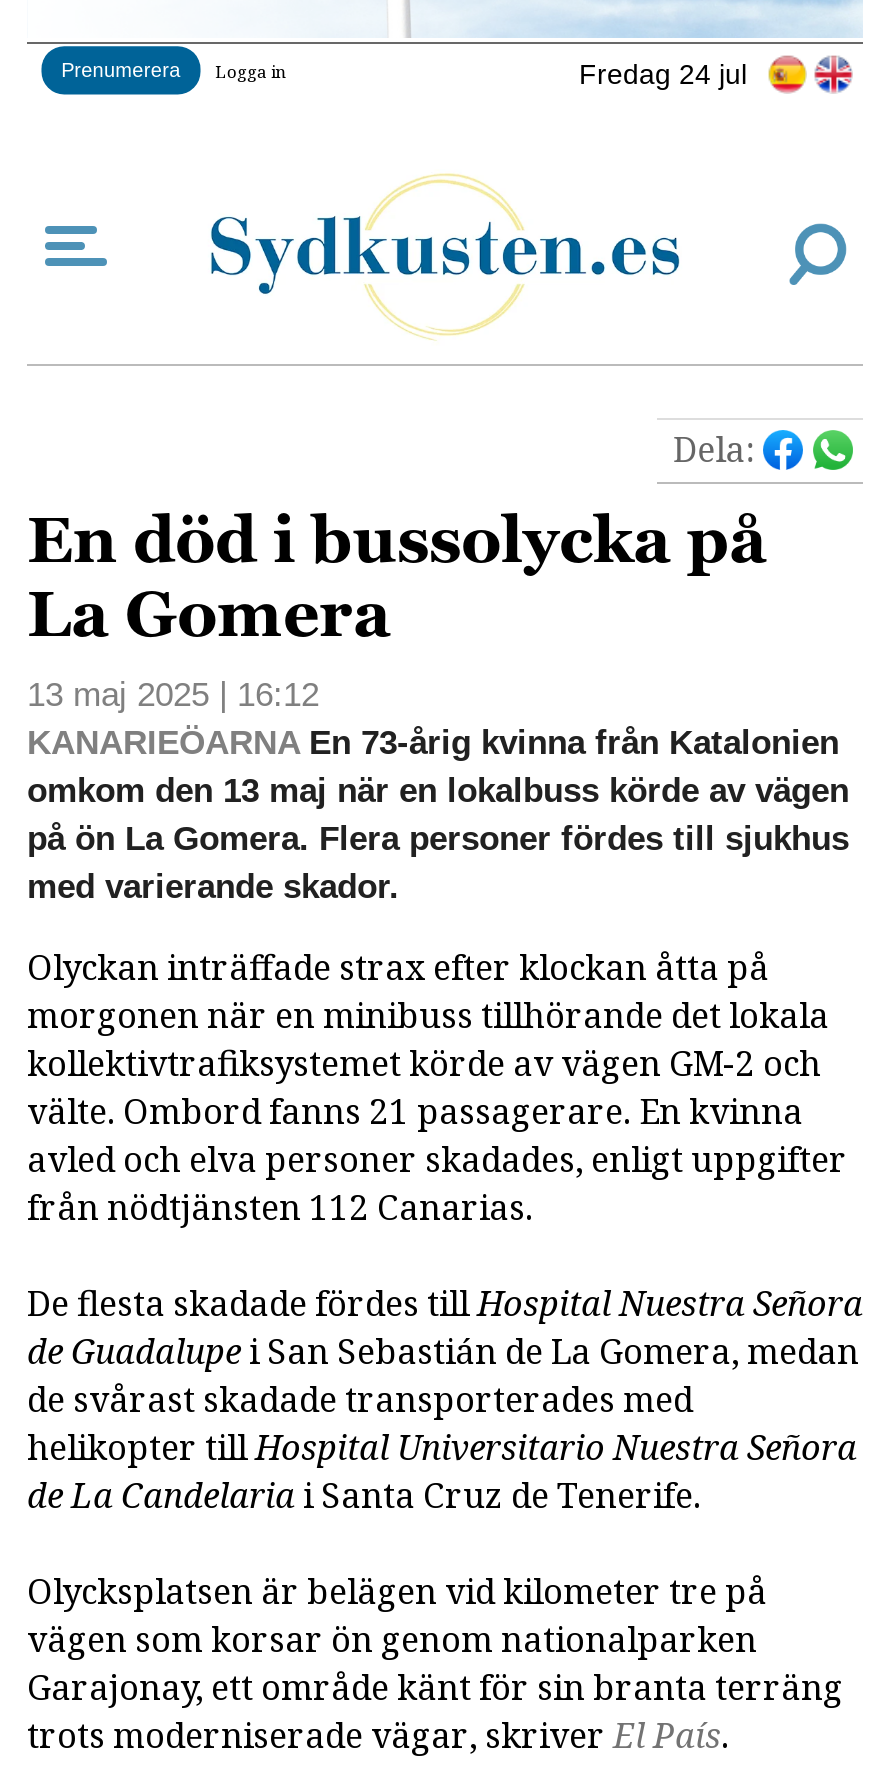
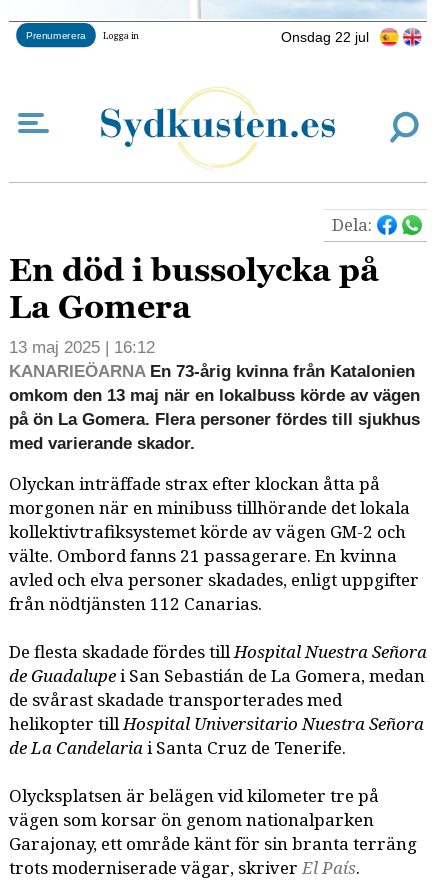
- Fredag 24 jul
+ Onsdag 22 jul
